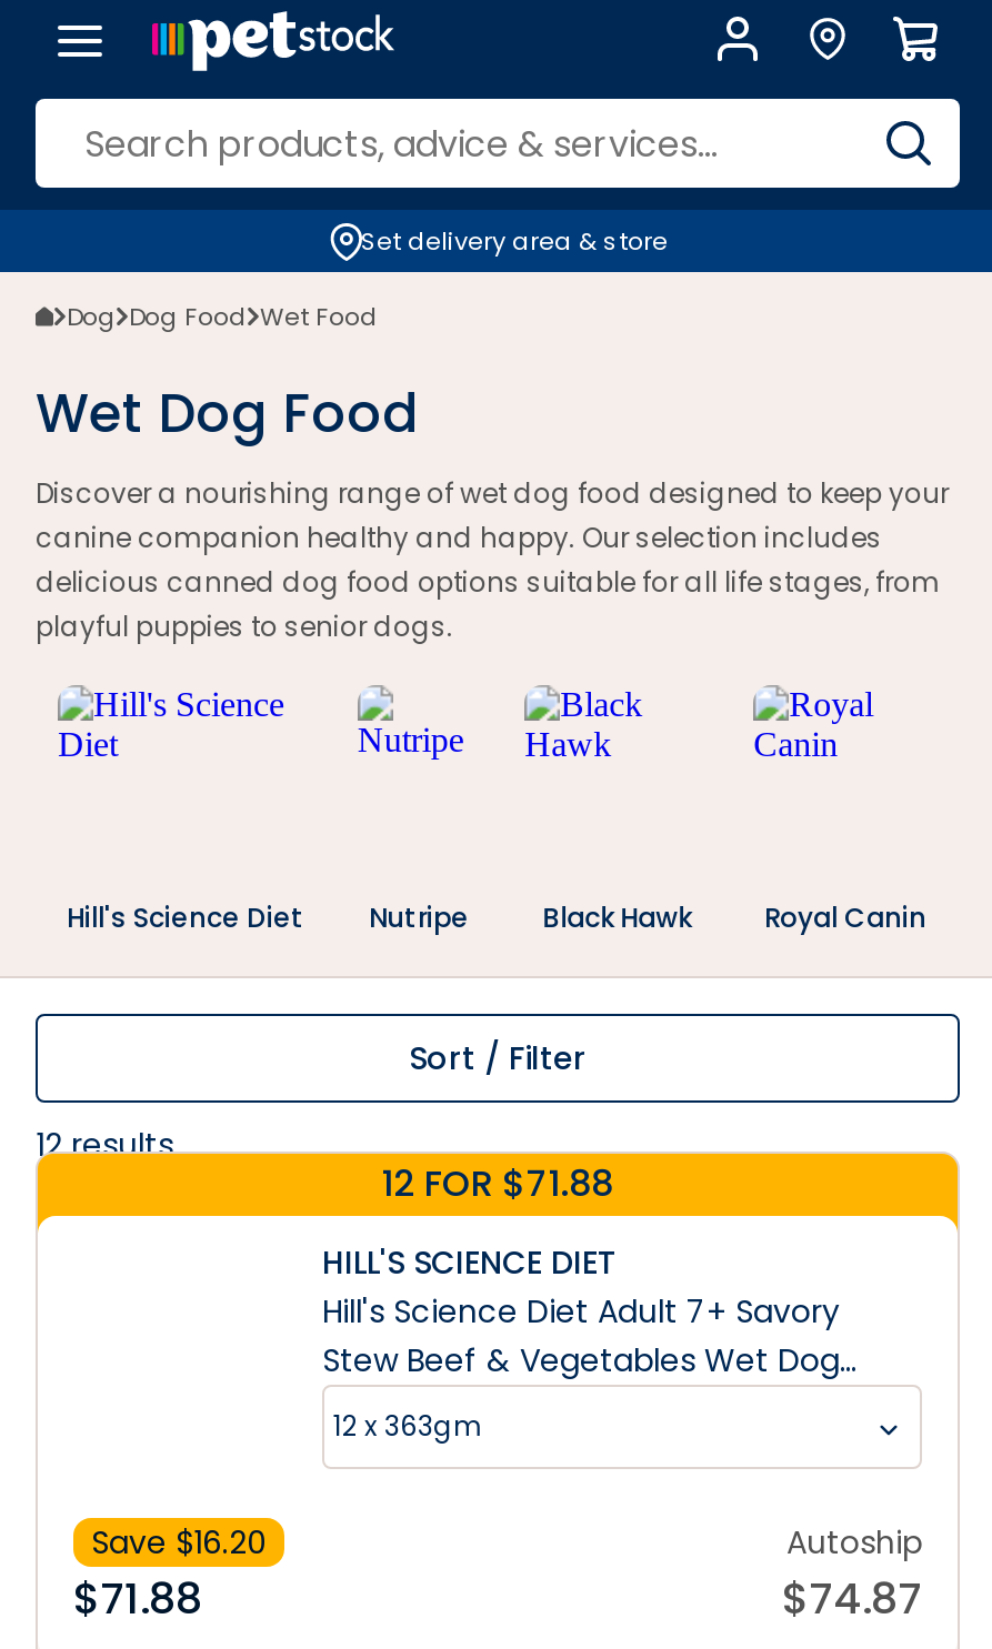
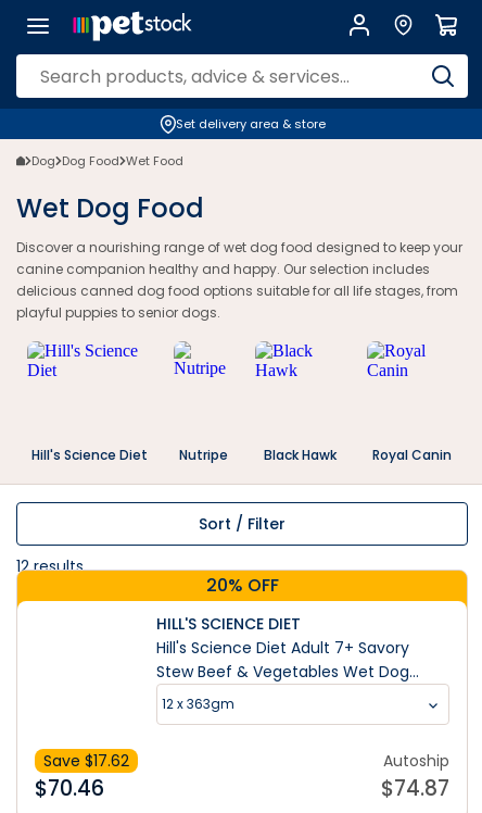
- 12 FOR $71.88
+ 20% OFF

- Save $16.20
+ Save $17.62

- $71.88
+ $70.46
